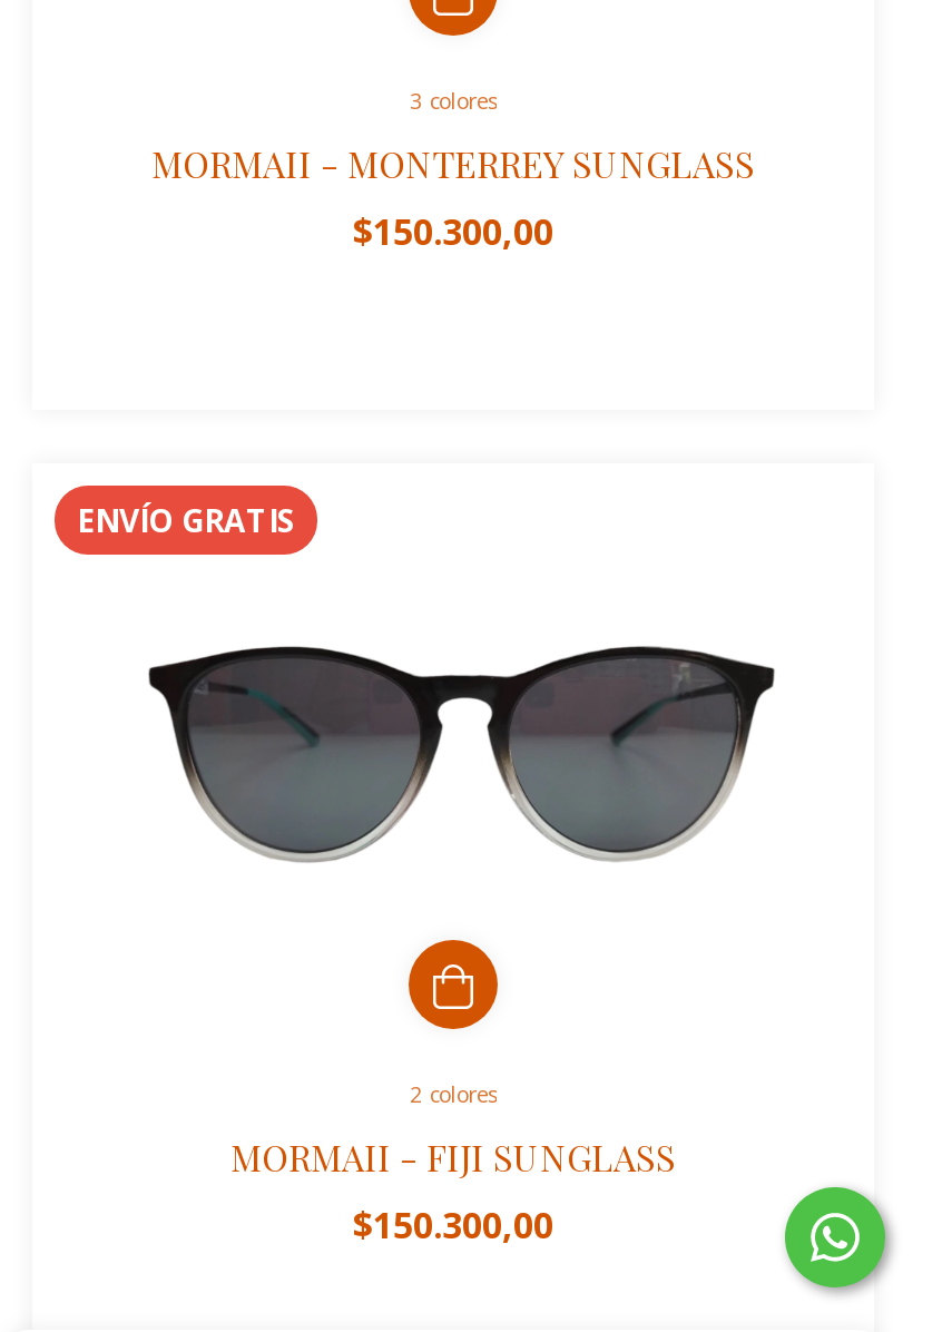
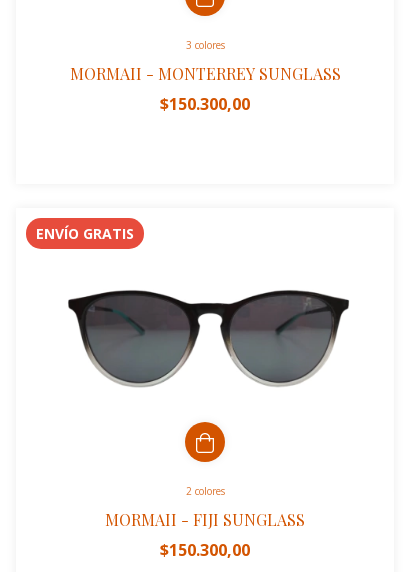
- [image]
